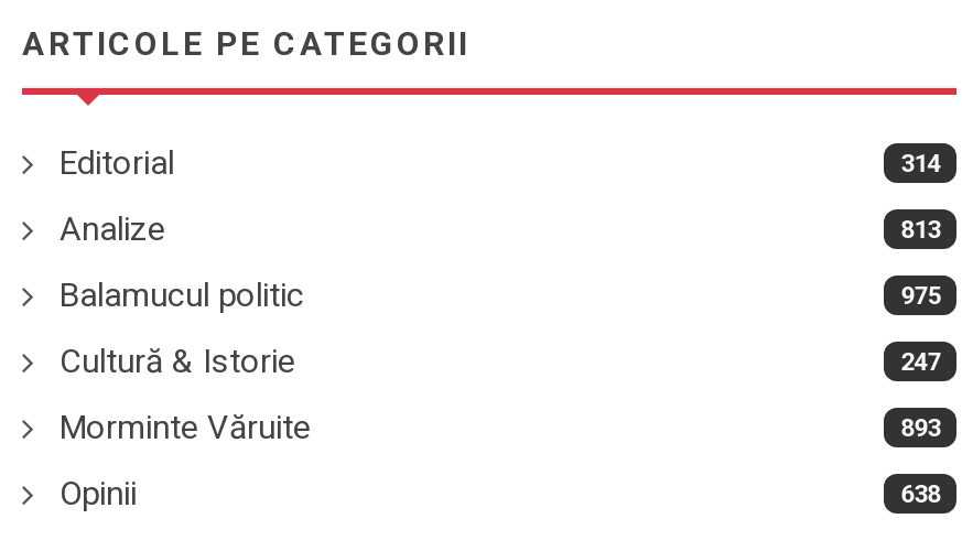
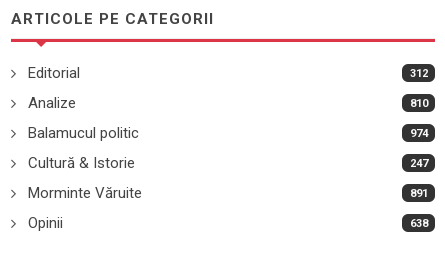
- 314
+ 312

- 813
+ 810

- 975
+ 974

- 893
+ 891
